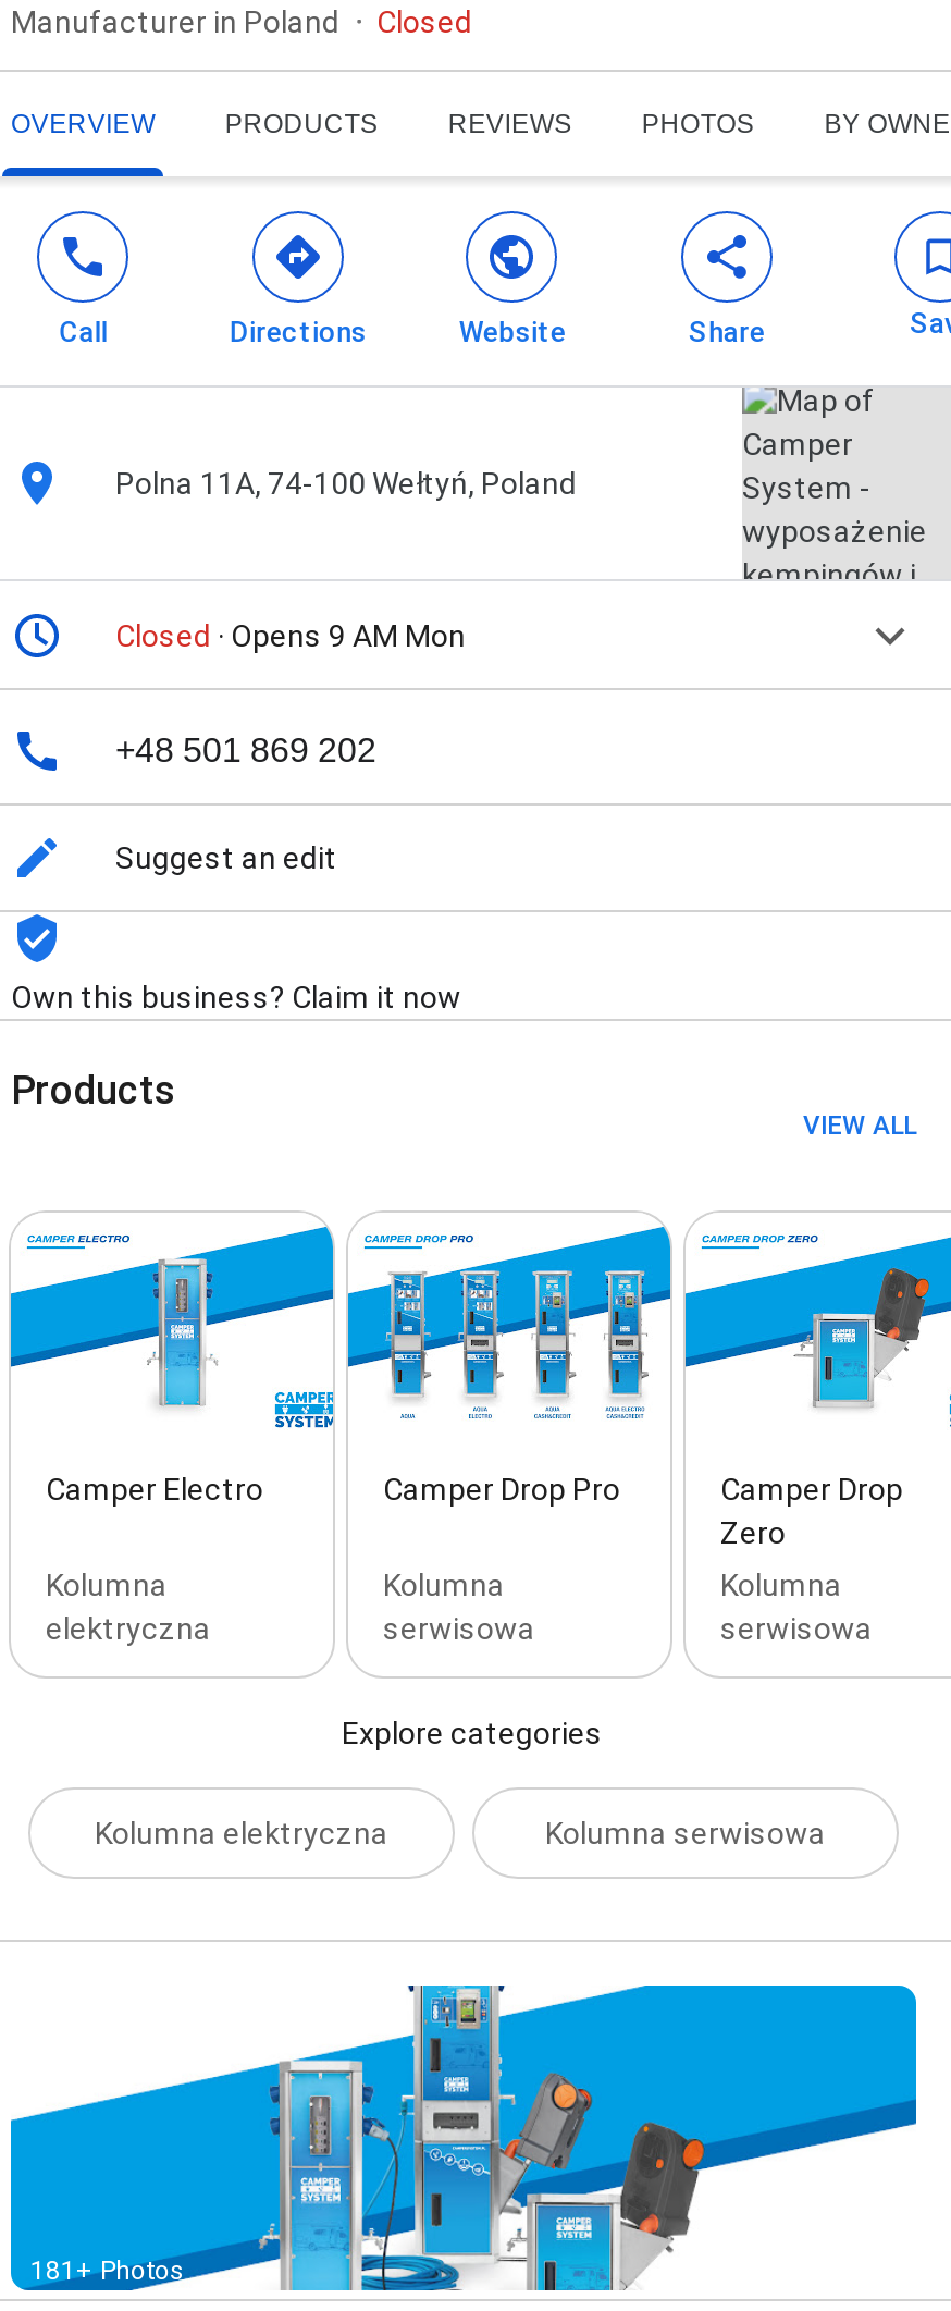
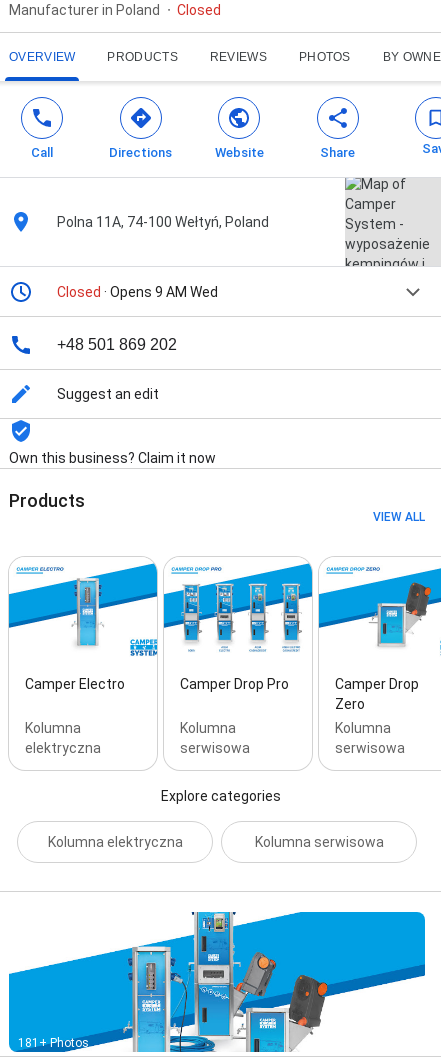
- Closed · Opens 9 AM Mon
+ Closed · Opens 9 AM Wed
